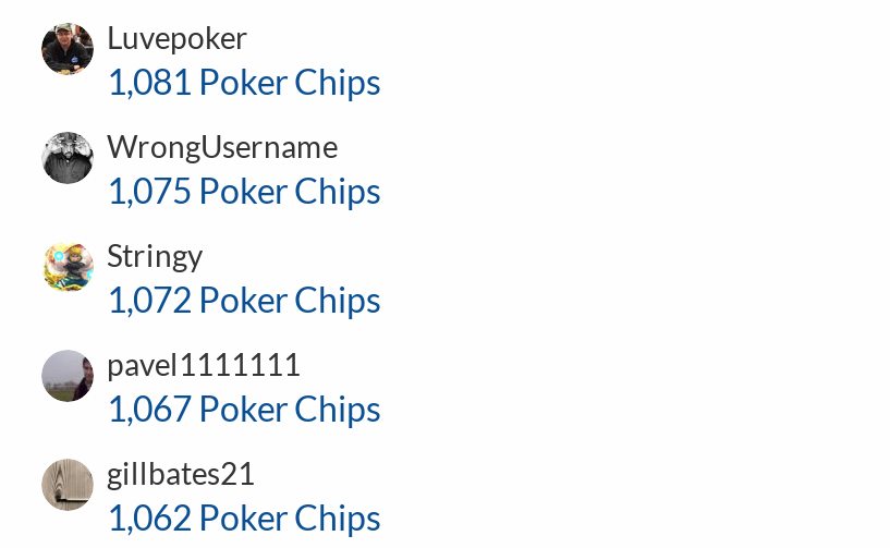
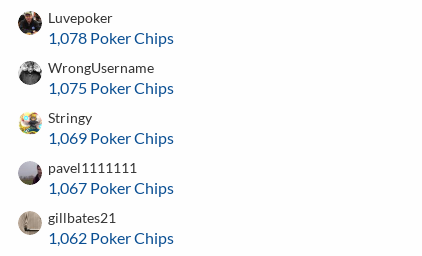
- 1,081 Poker Chips
+ 1,078 Poker Chips

- 1,072 Poker Chips
+ 1,069 Poker Chips
